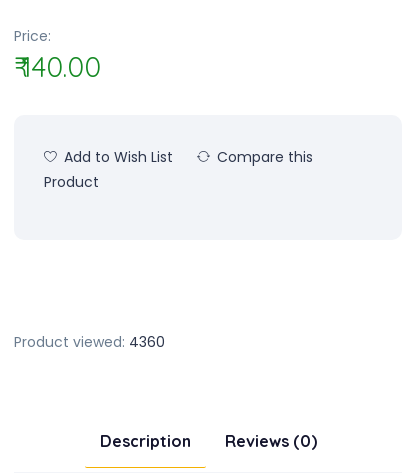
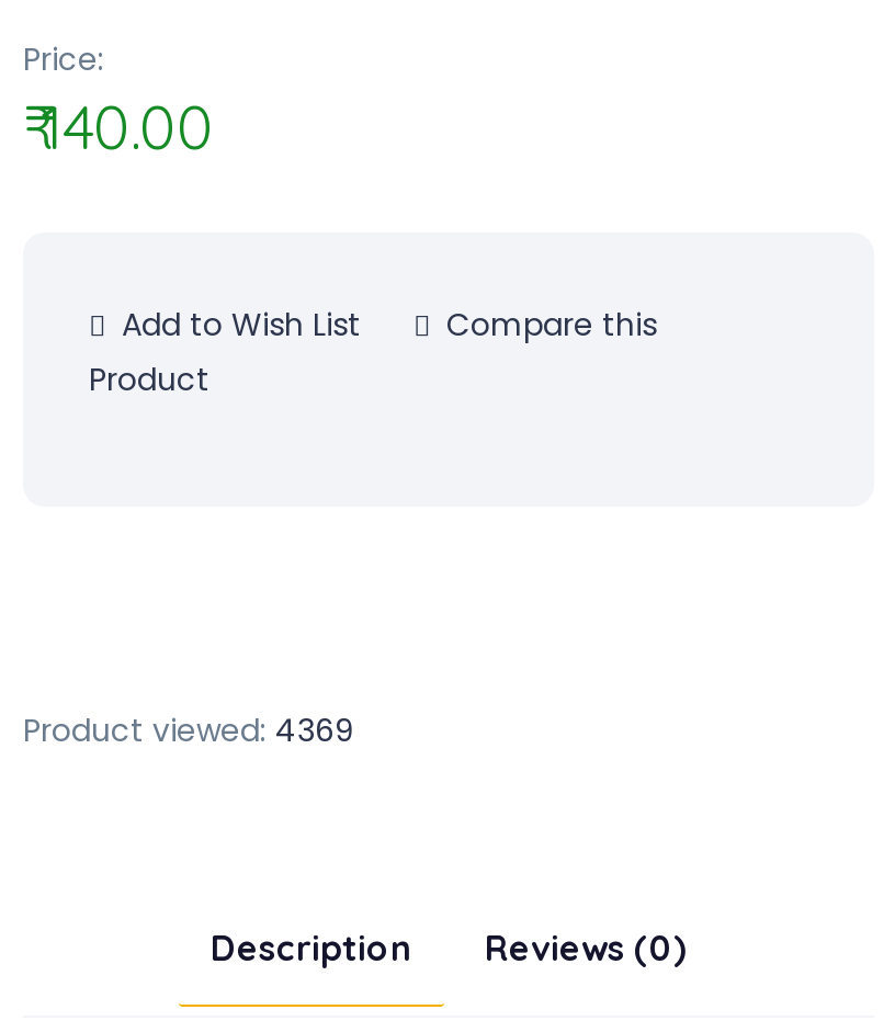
- Product viewed: 4360
+ Product viewed: 4369
